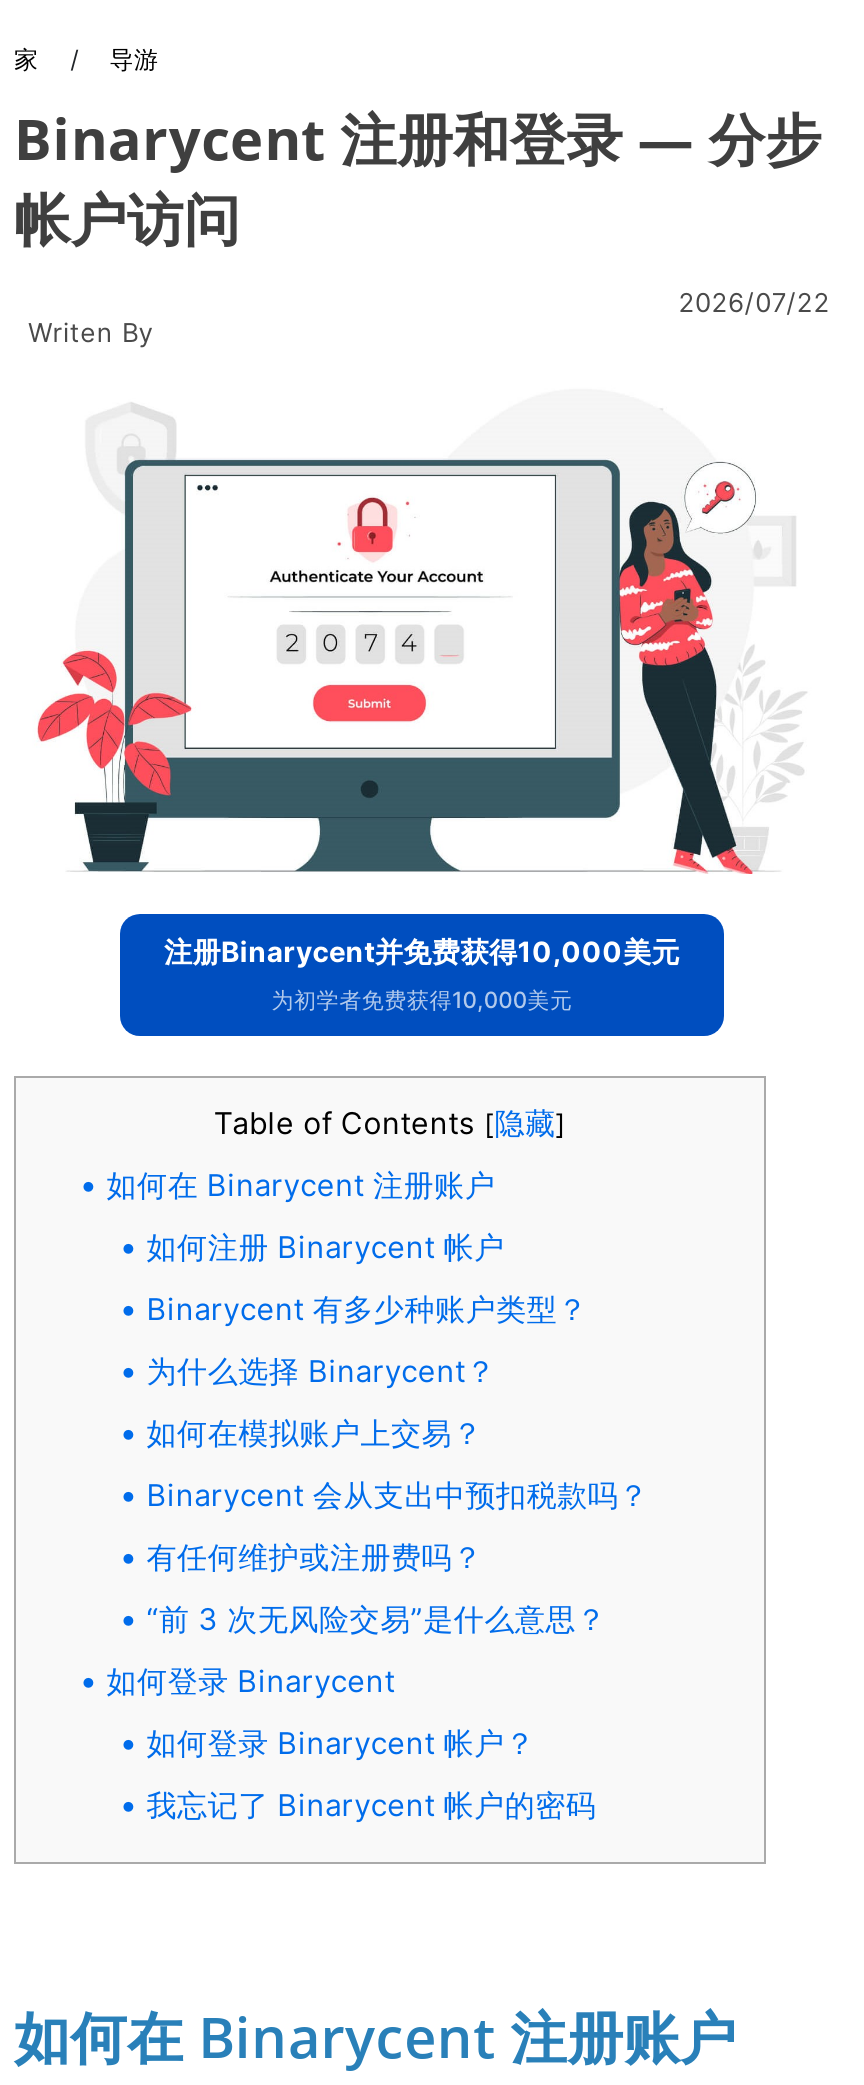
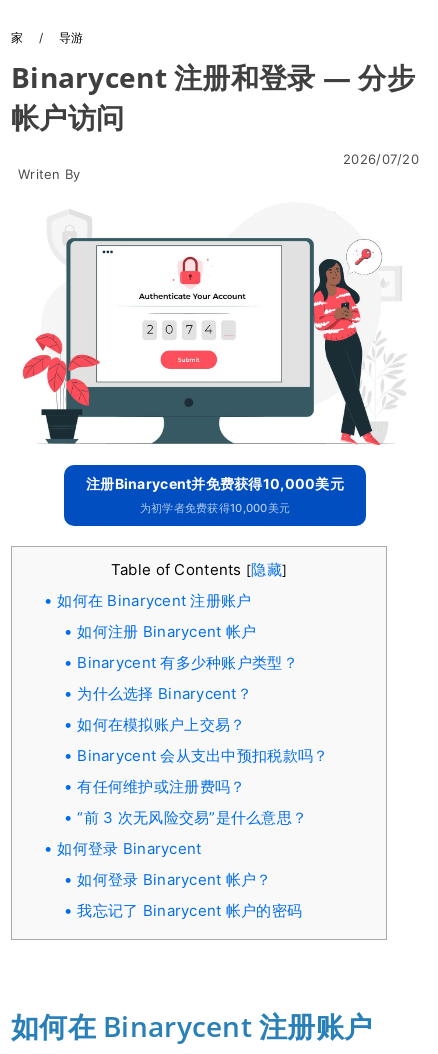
- 2026/07/22
+ 2026/07/20
